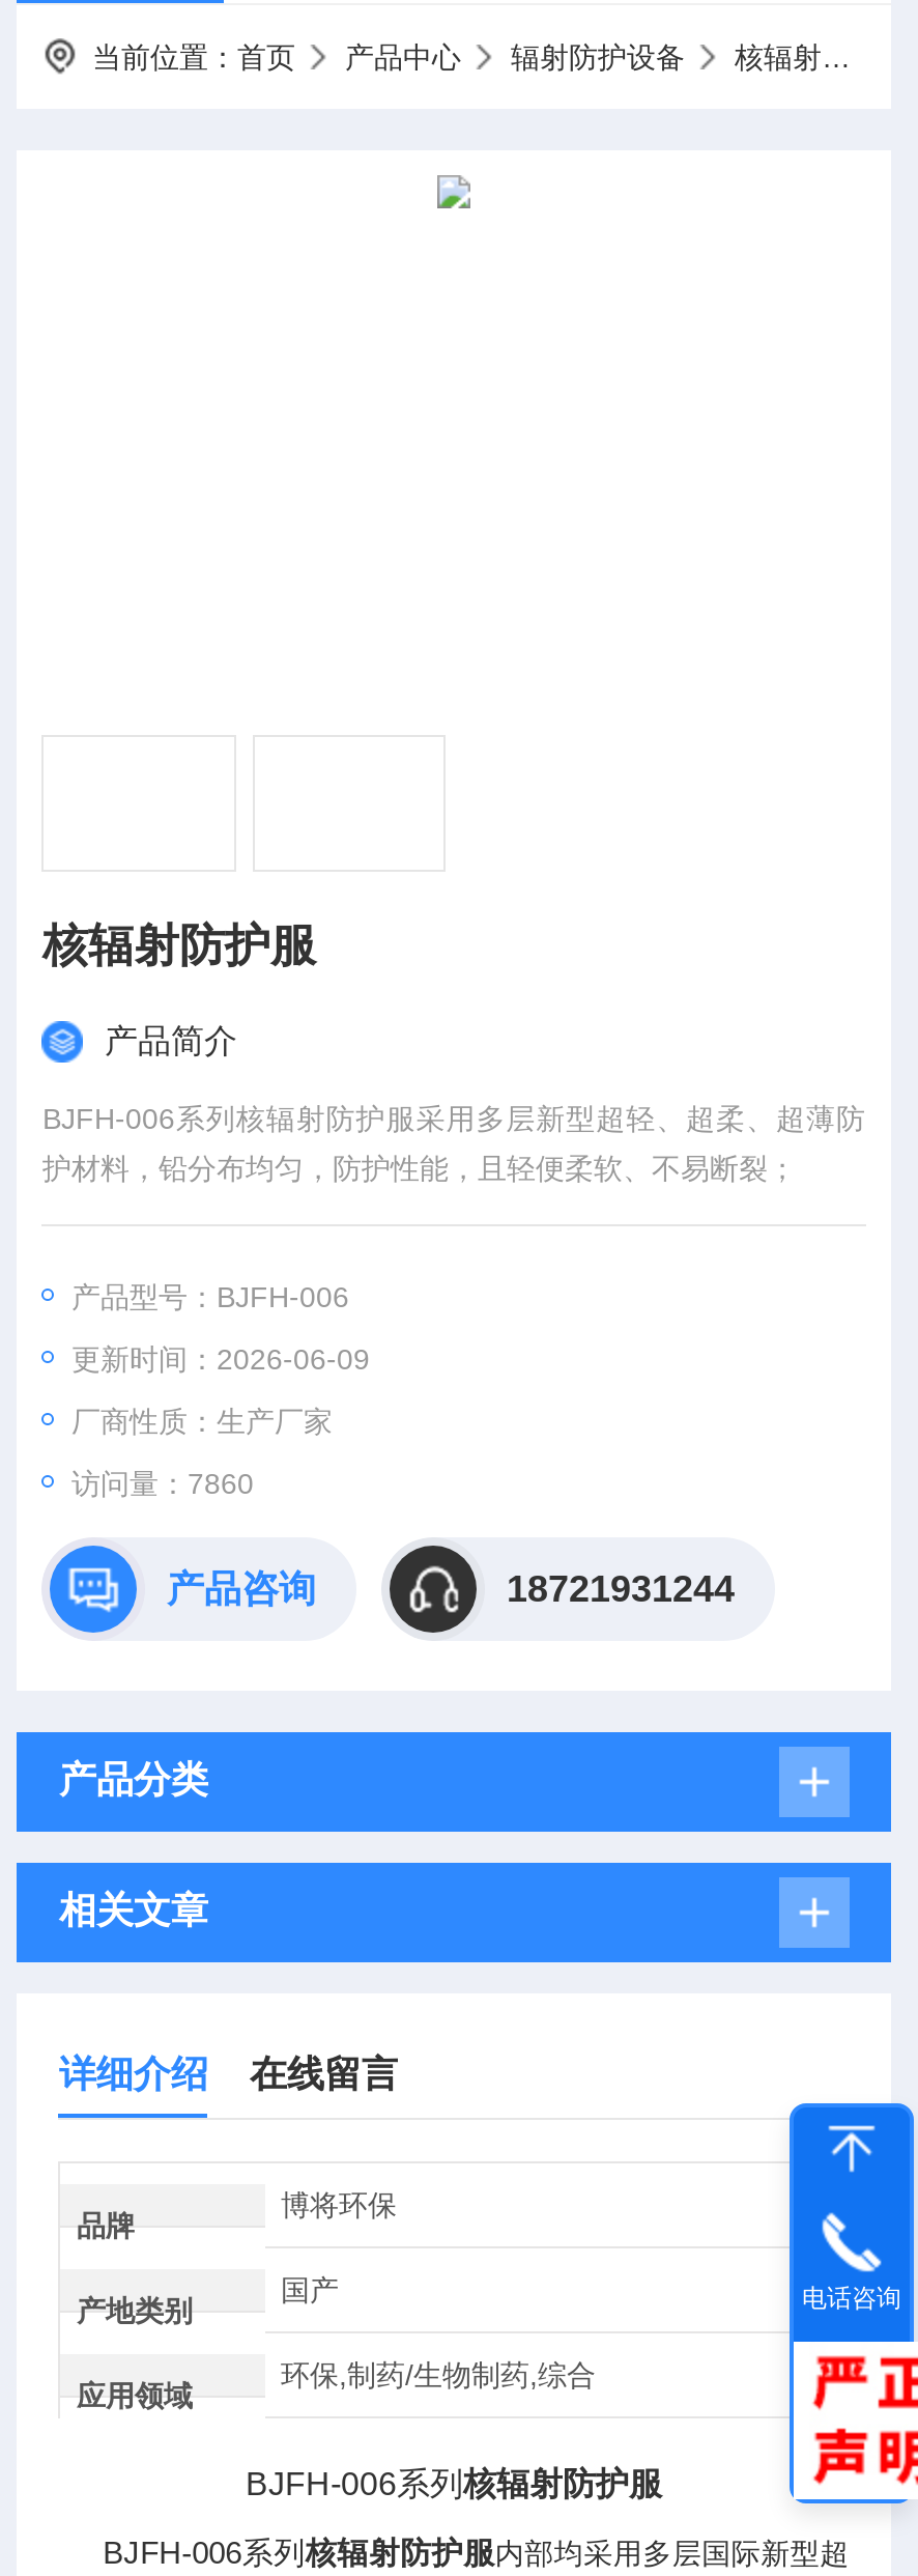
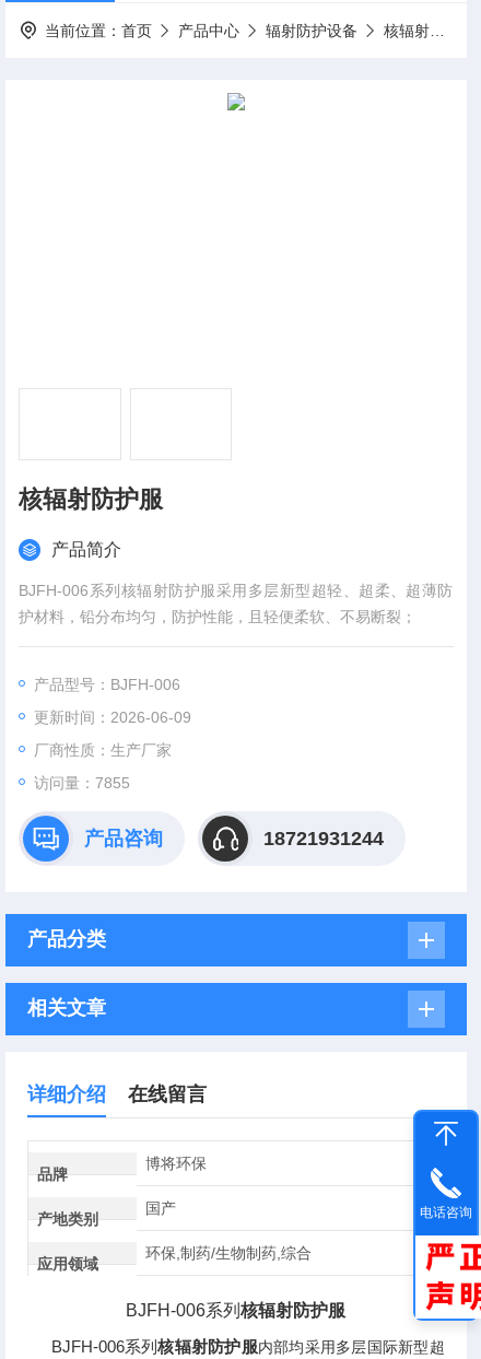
- 访问量：7860
+ 访问量：7855
